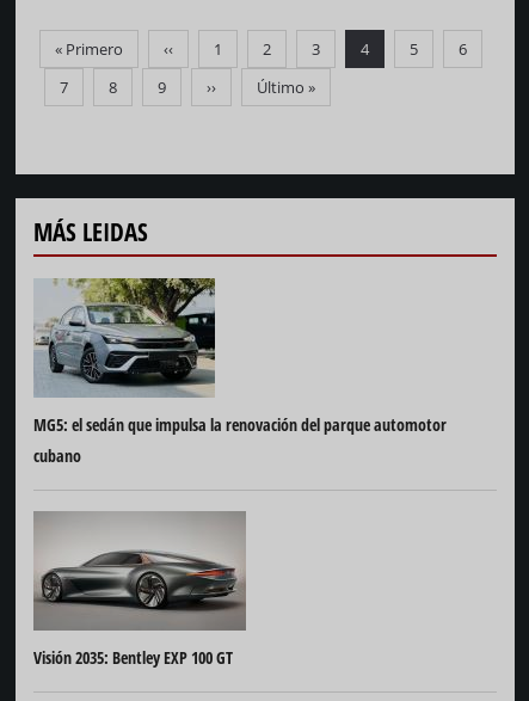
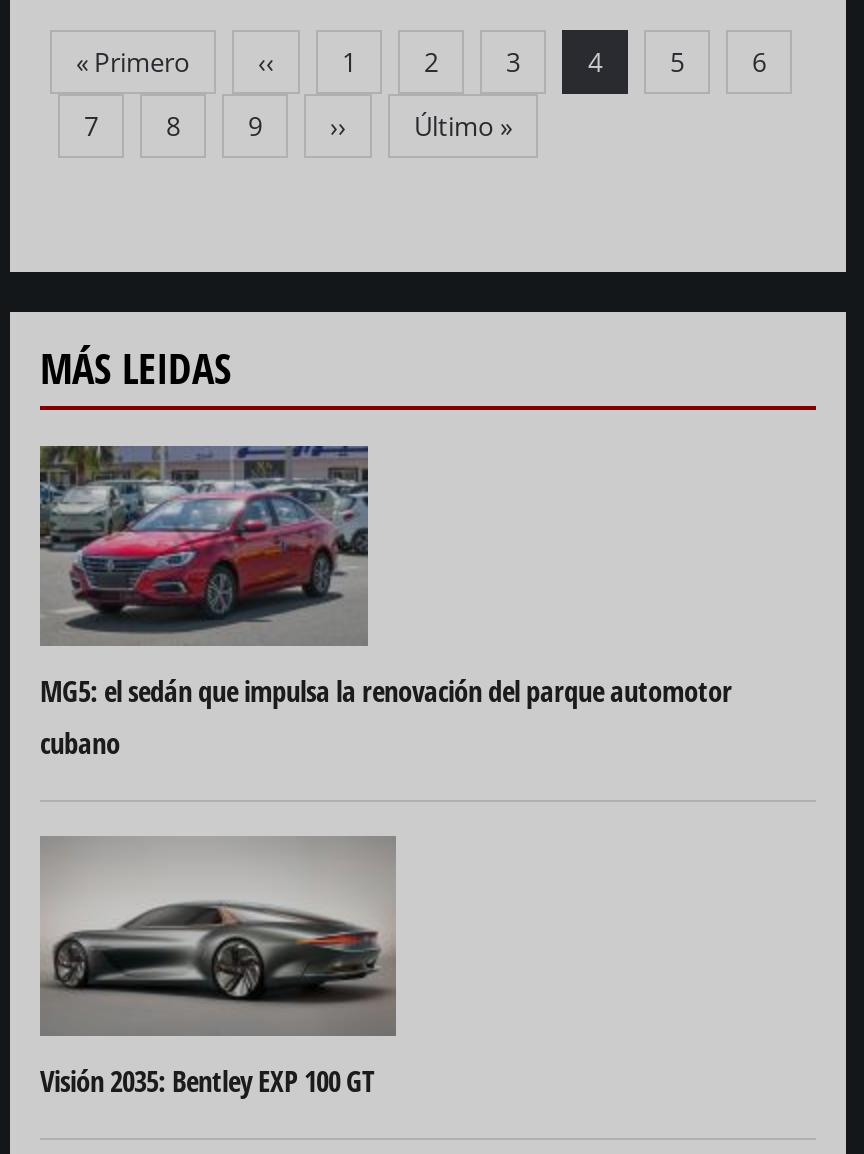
- [image]
+ [image]
